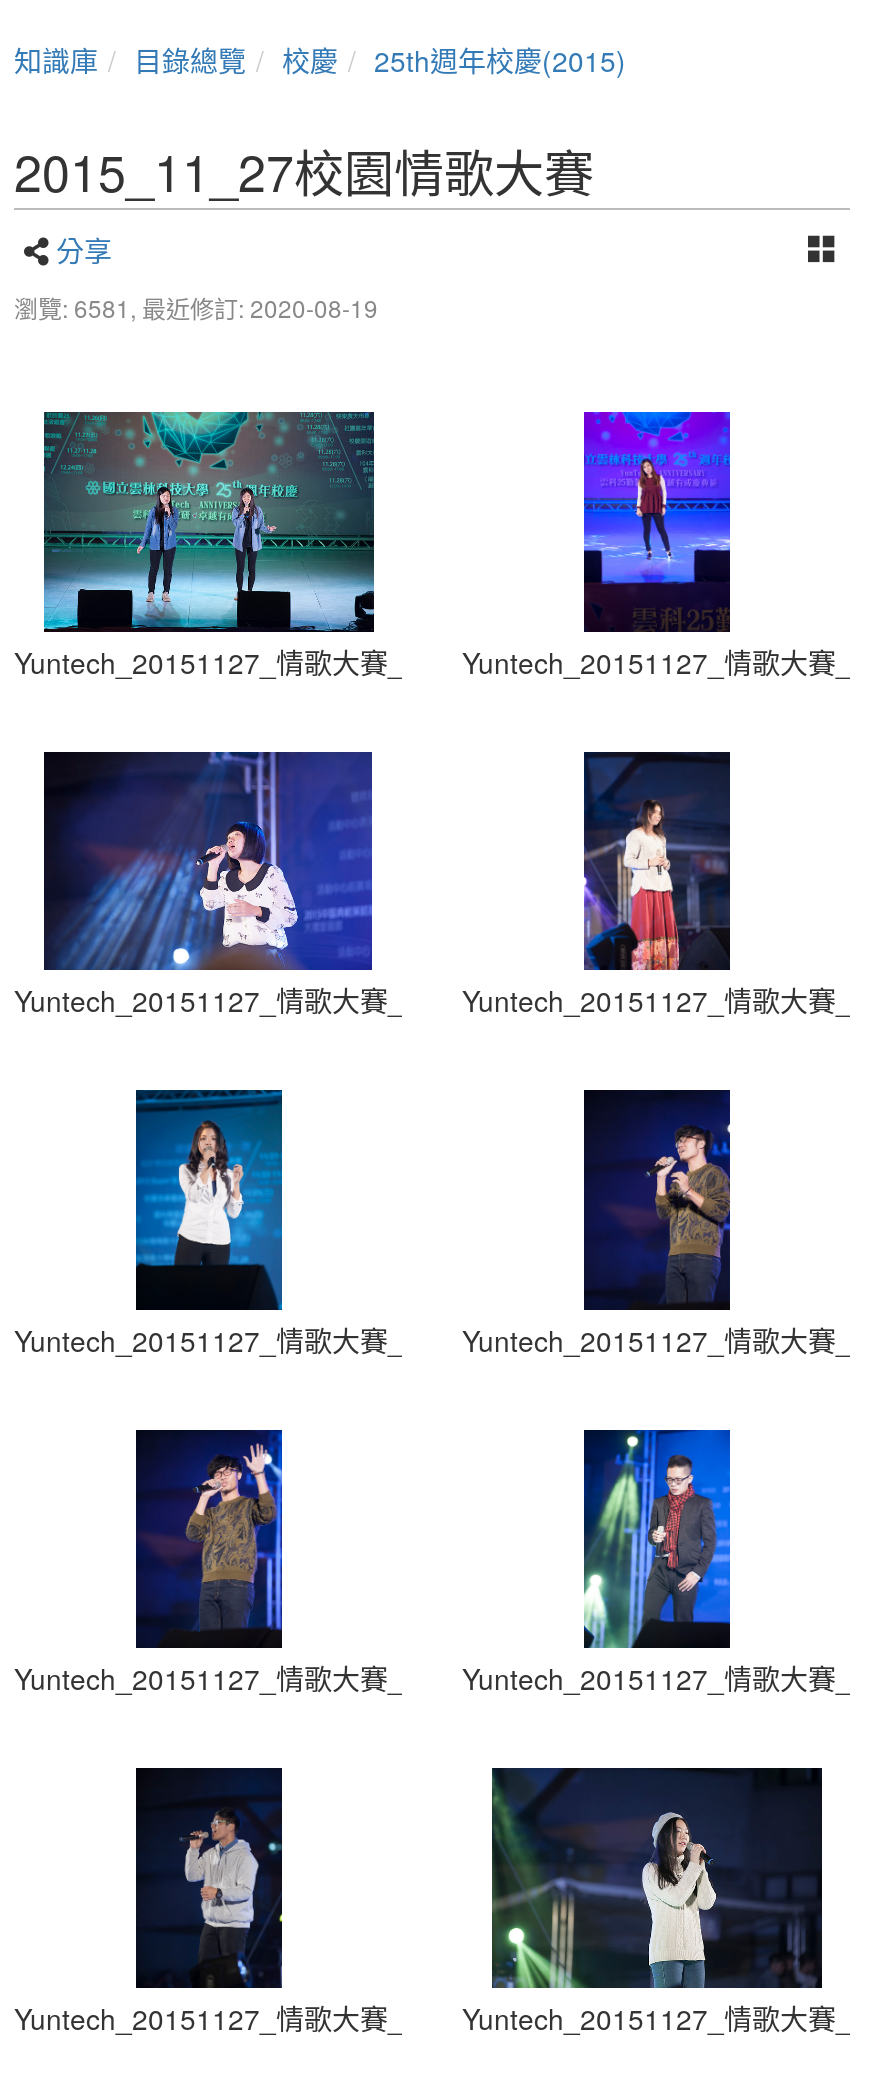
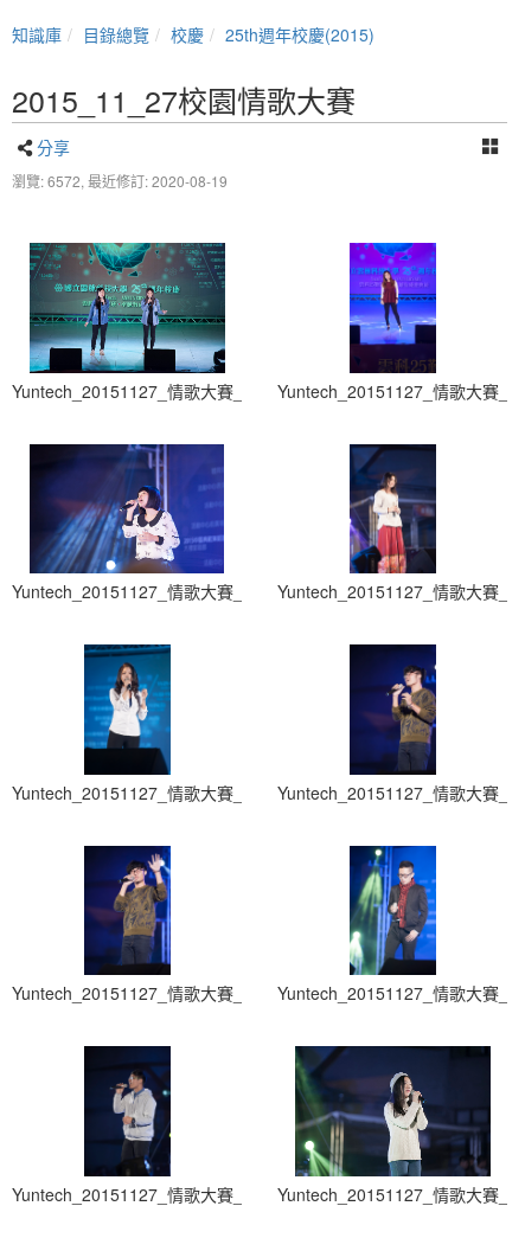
- 瀏覽: 6581,最近修訂: 2020-08-19
+ 瀏覽: 6572,最近修訂: 2020-08-19
